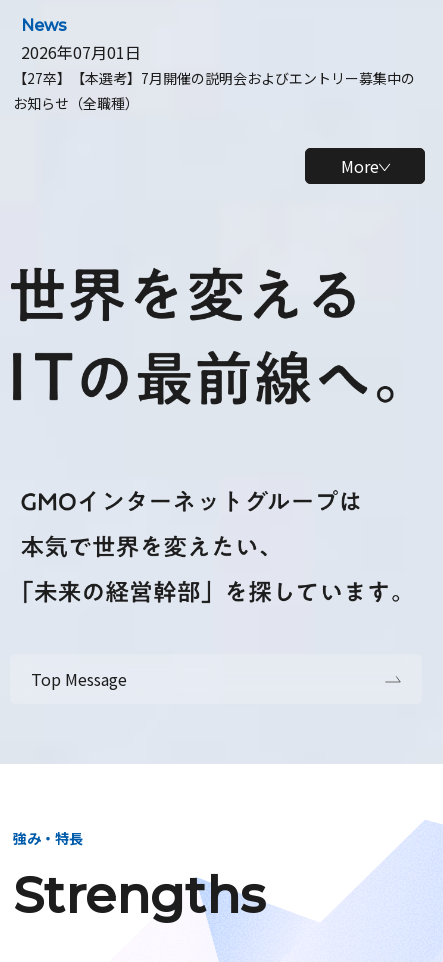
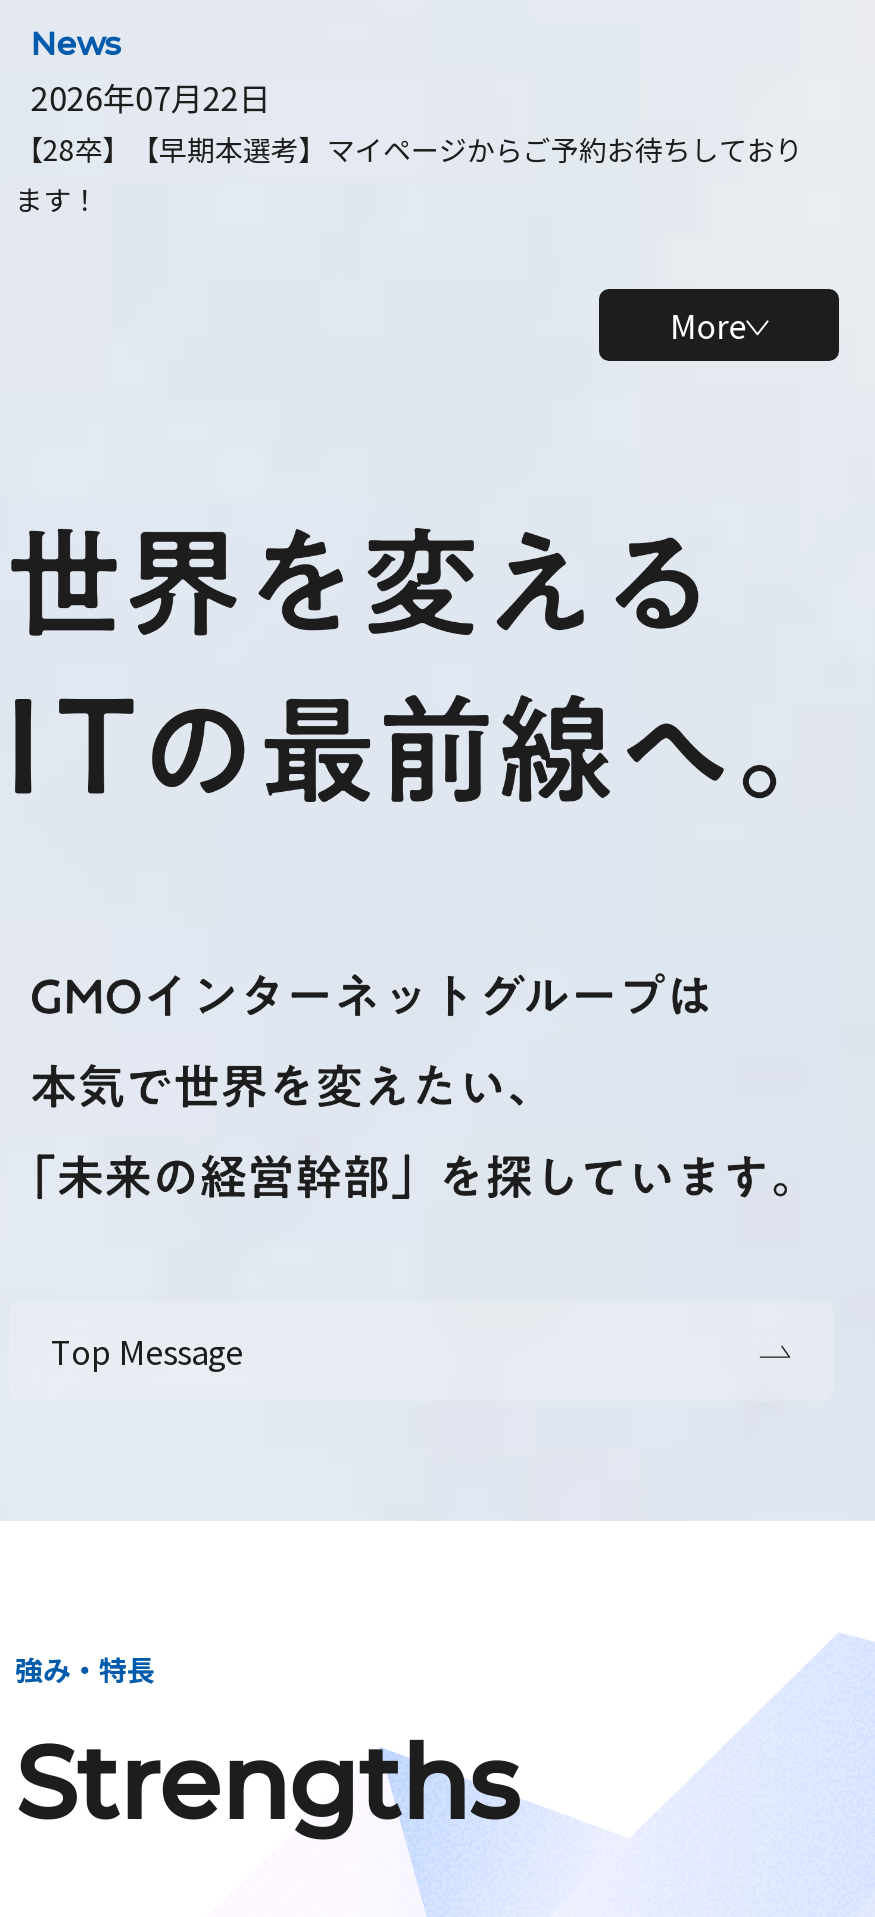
- 2026年07月01日
- 【27卒】【本選考】7月開催の説明会およびエントリー募集中の
- お知らせ（全職種）
+ 2026年07月22日
+ 【28卒】【早期本選考】マイページからご予約お待ちしており
+ ます！
